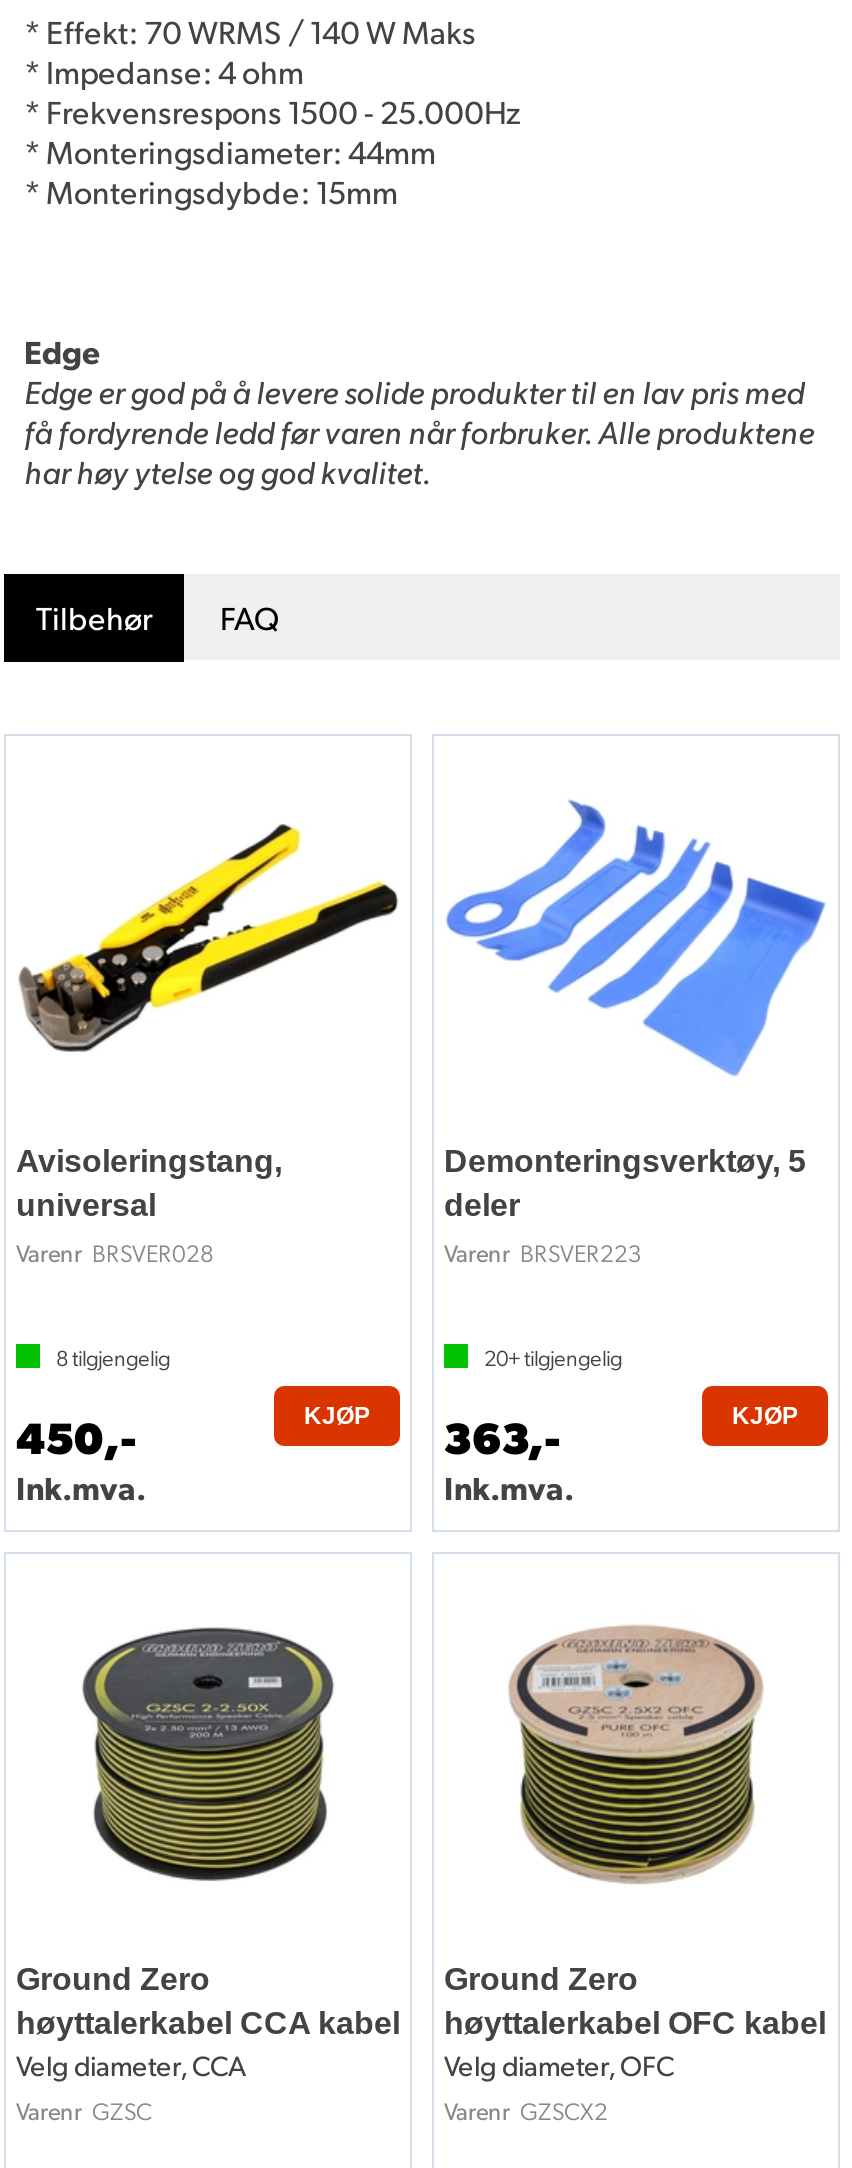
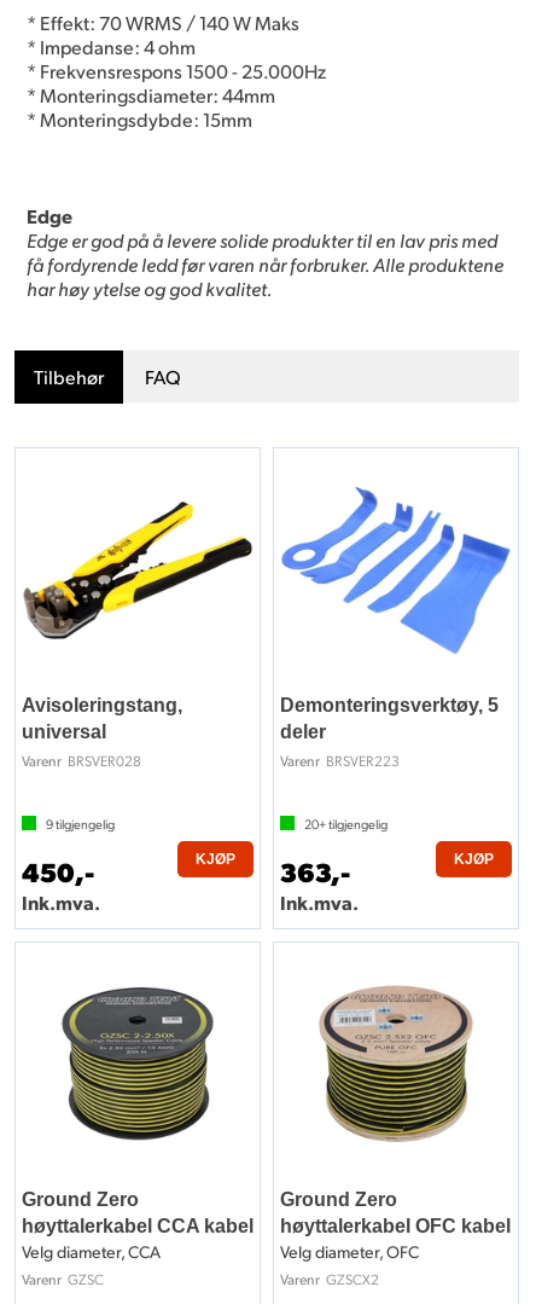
- 8tilgjengelig
+ 9tilgjengelig
